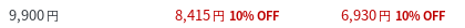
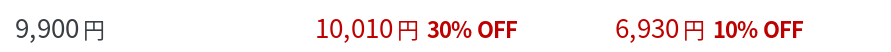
- 8,415 円 10% OFF
+ 10,010 円 30% OFF
